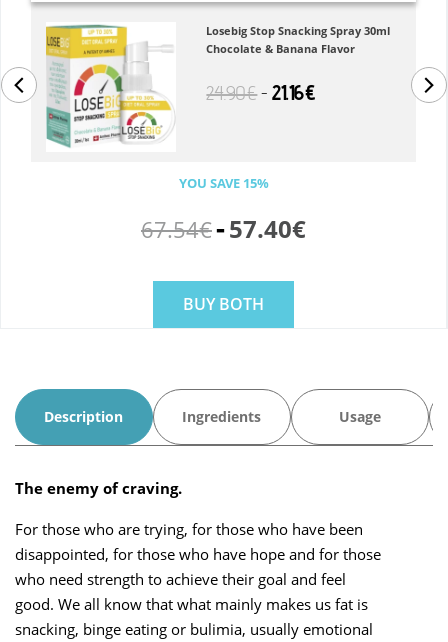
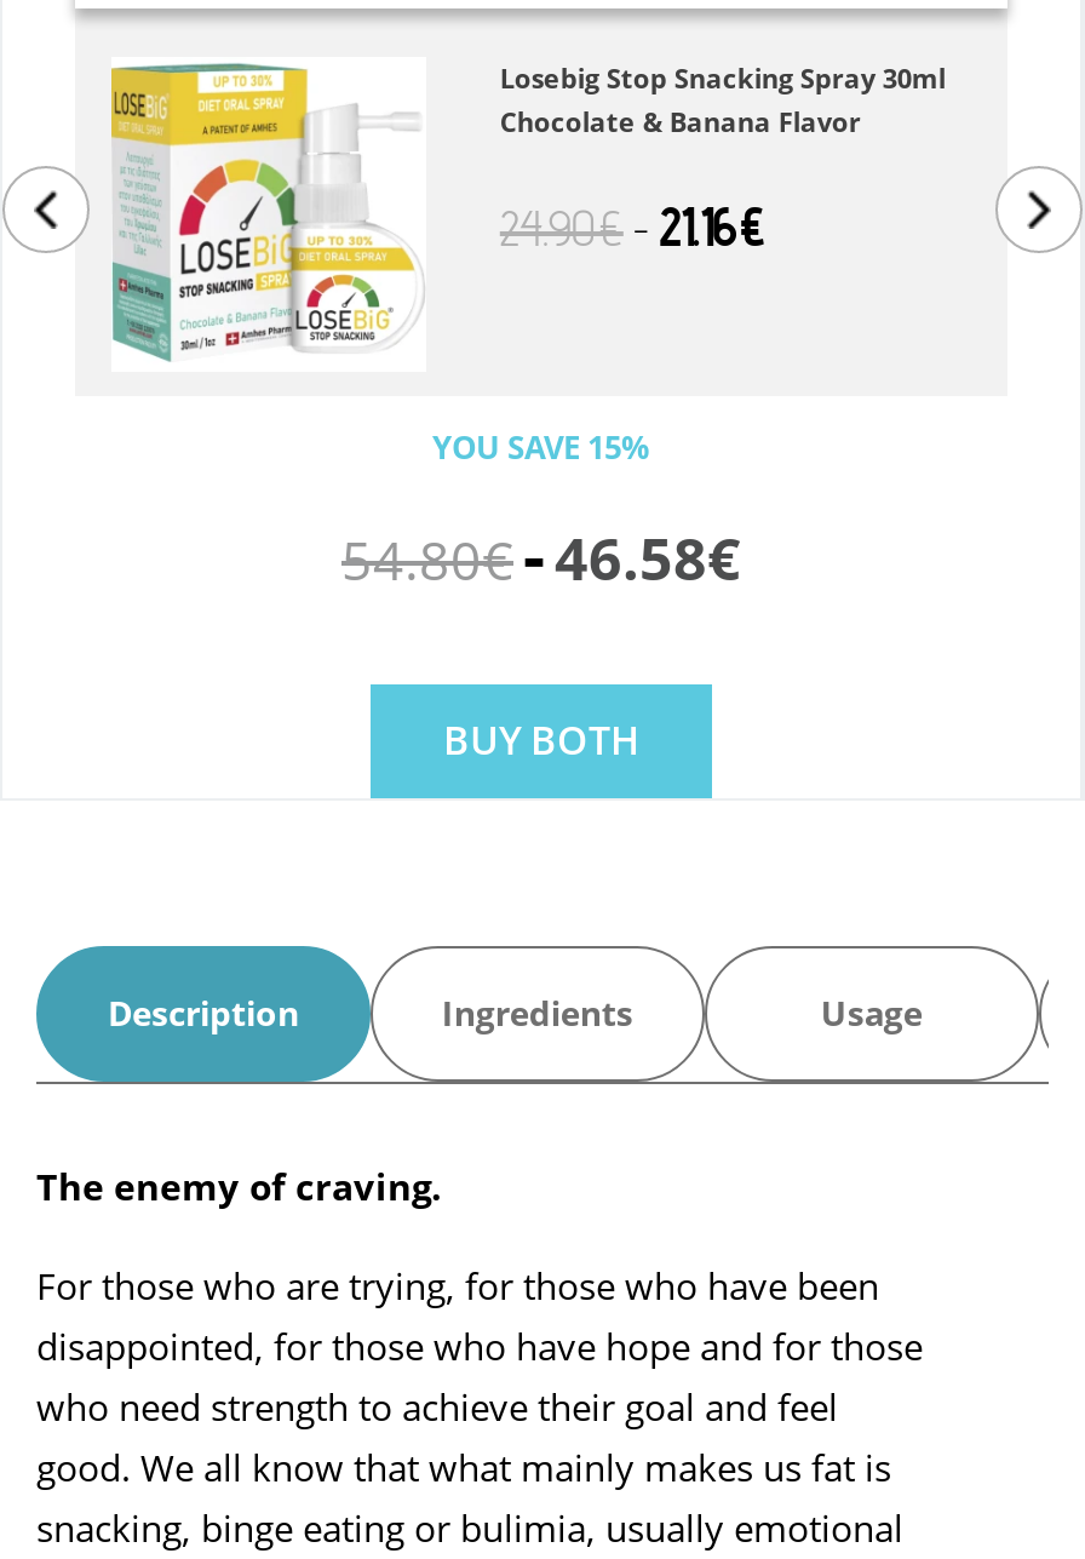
- 67.54€ - 57.40€
+ 54.80€ - 46.58€
